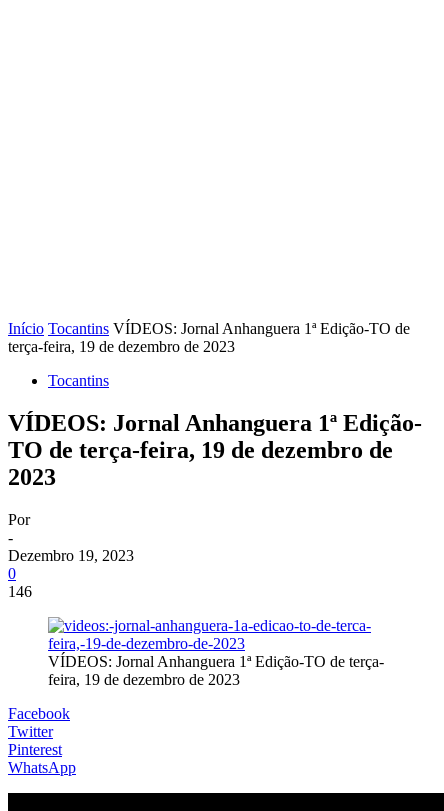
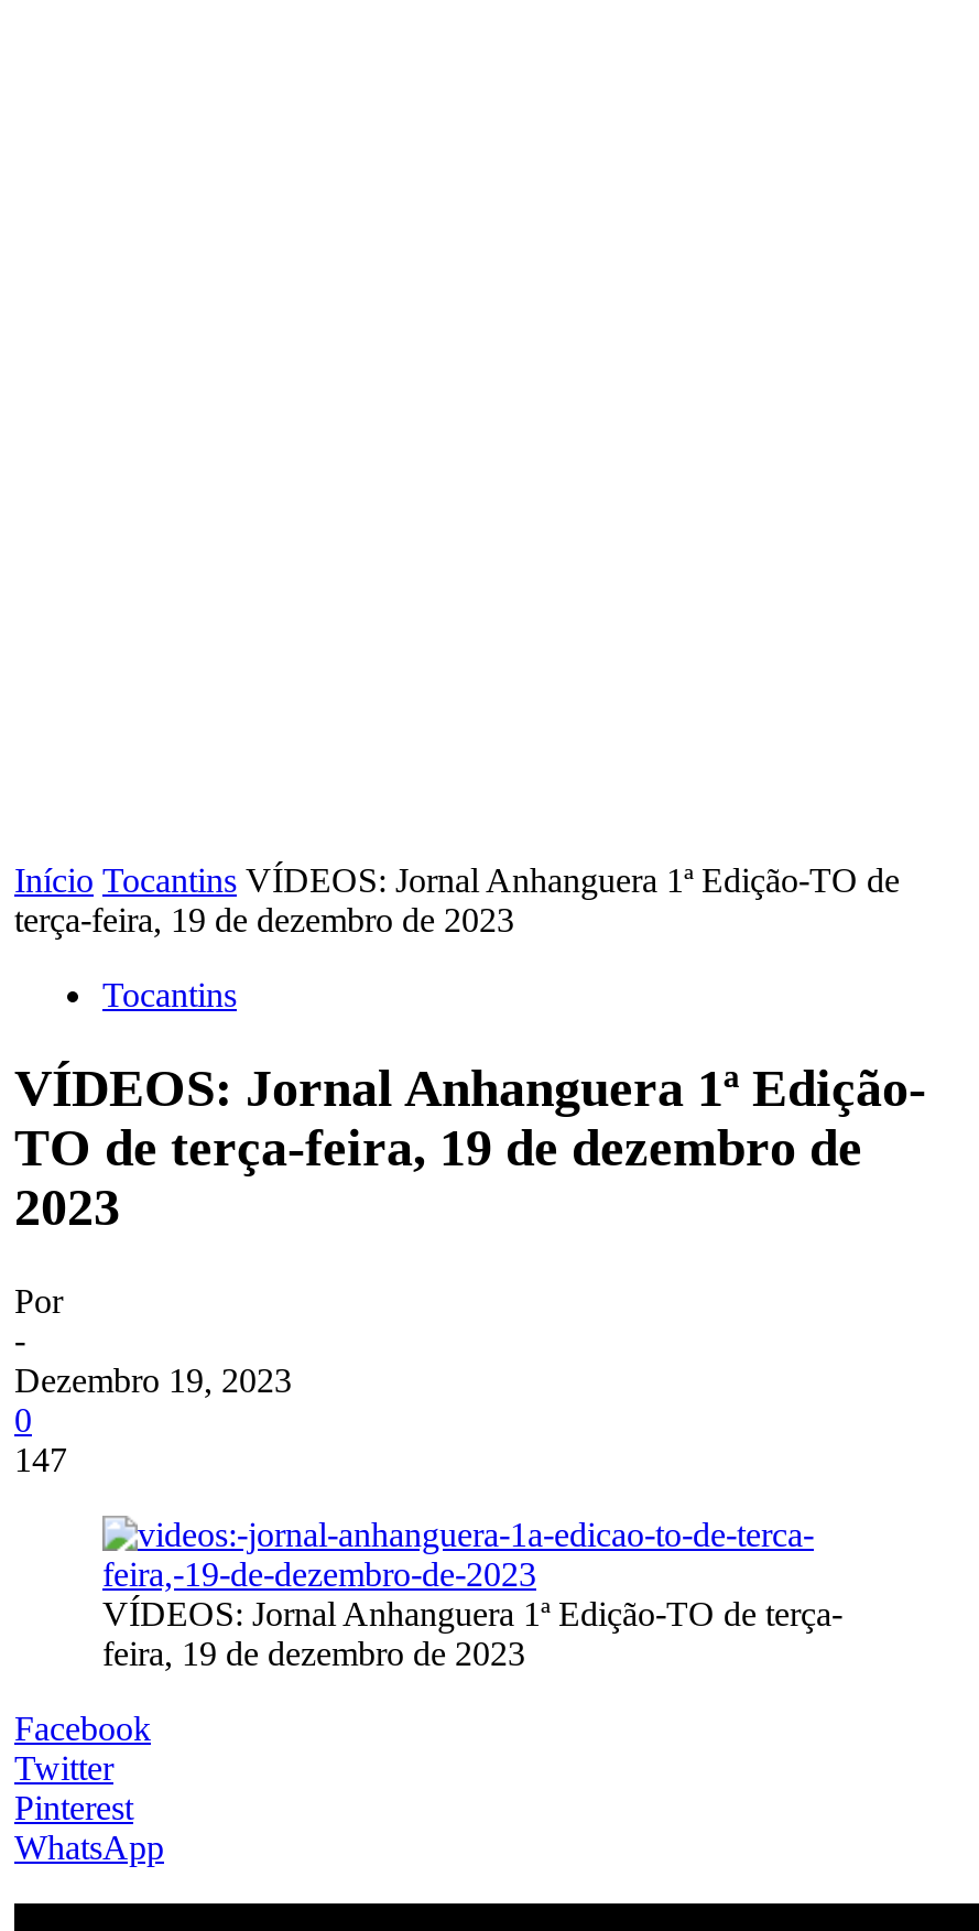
- 146
+ 147
